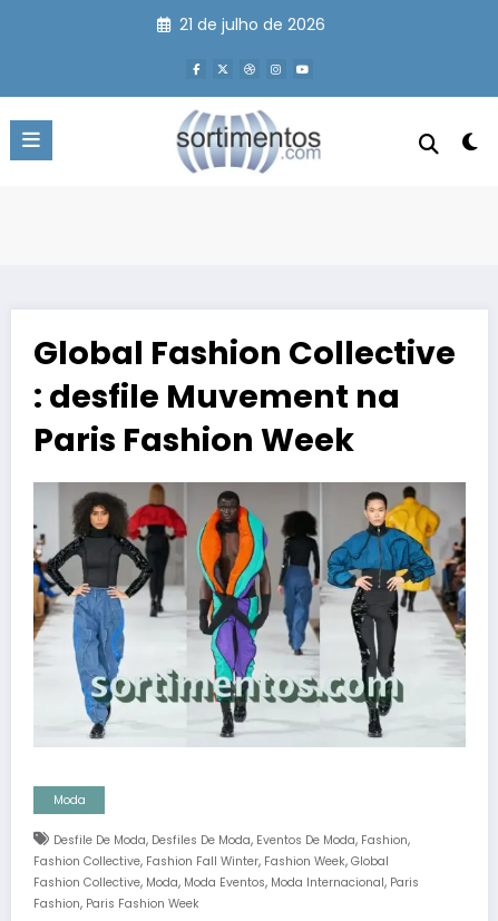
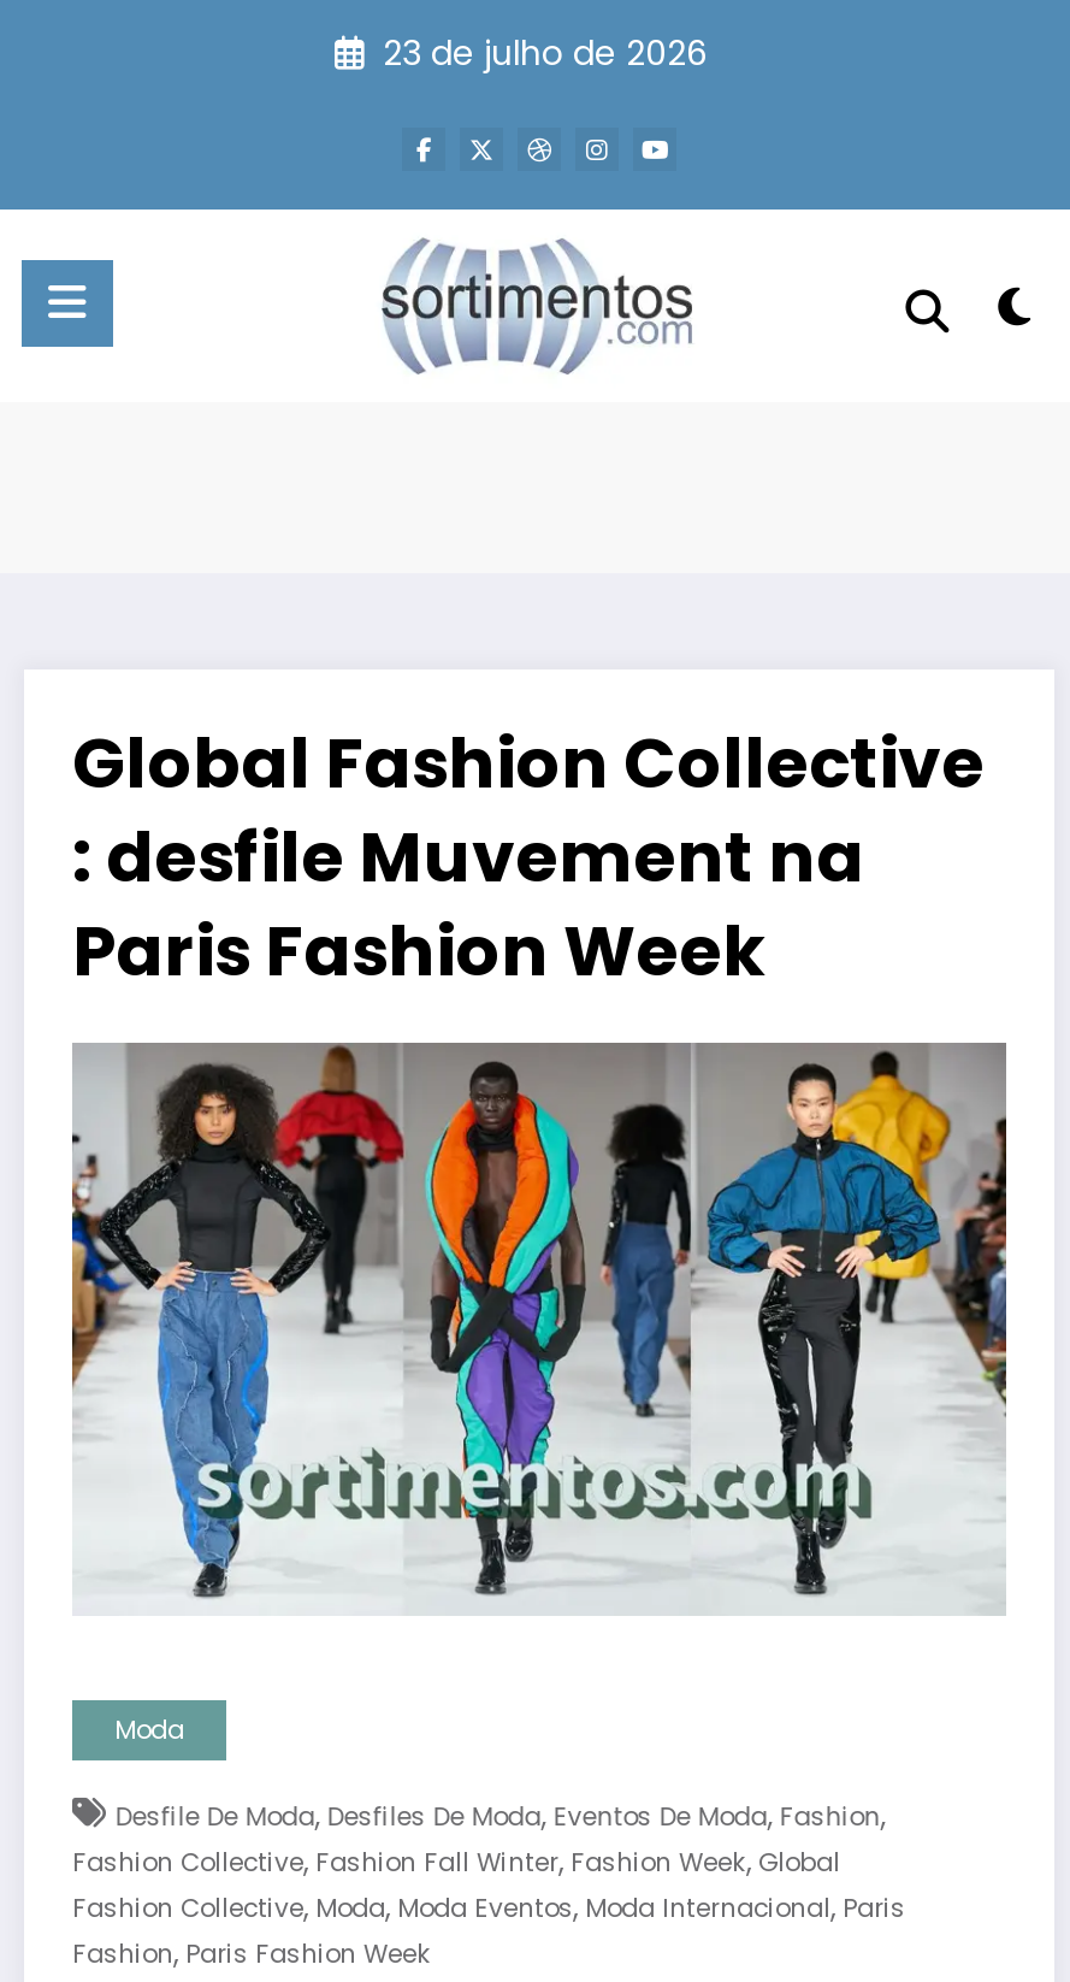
- 21 de julho de 2026
+ 23 de julho de 2026
